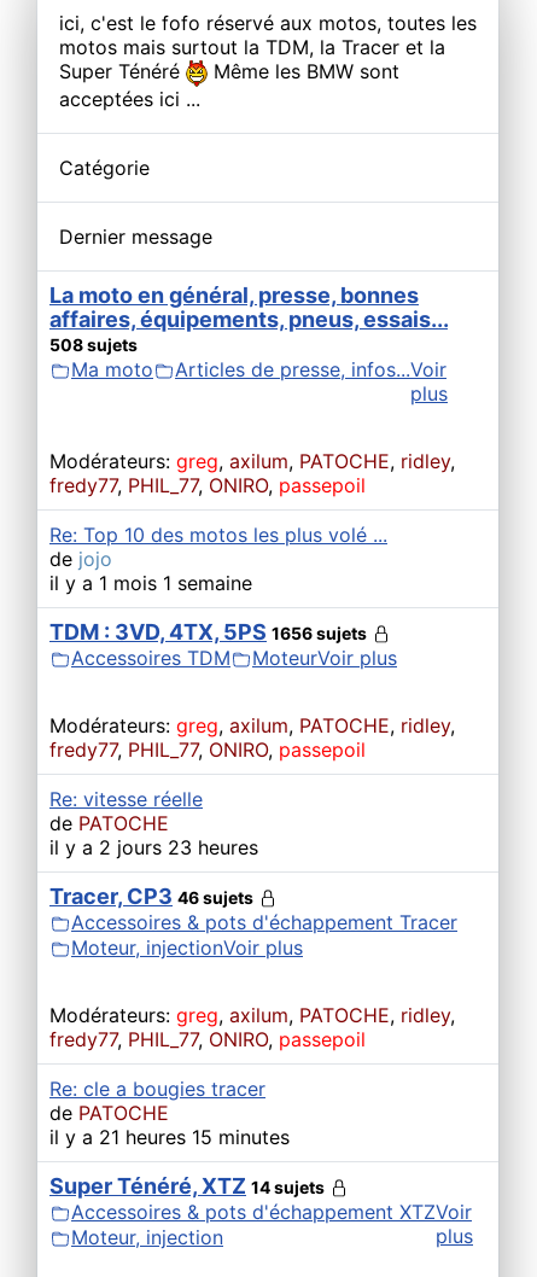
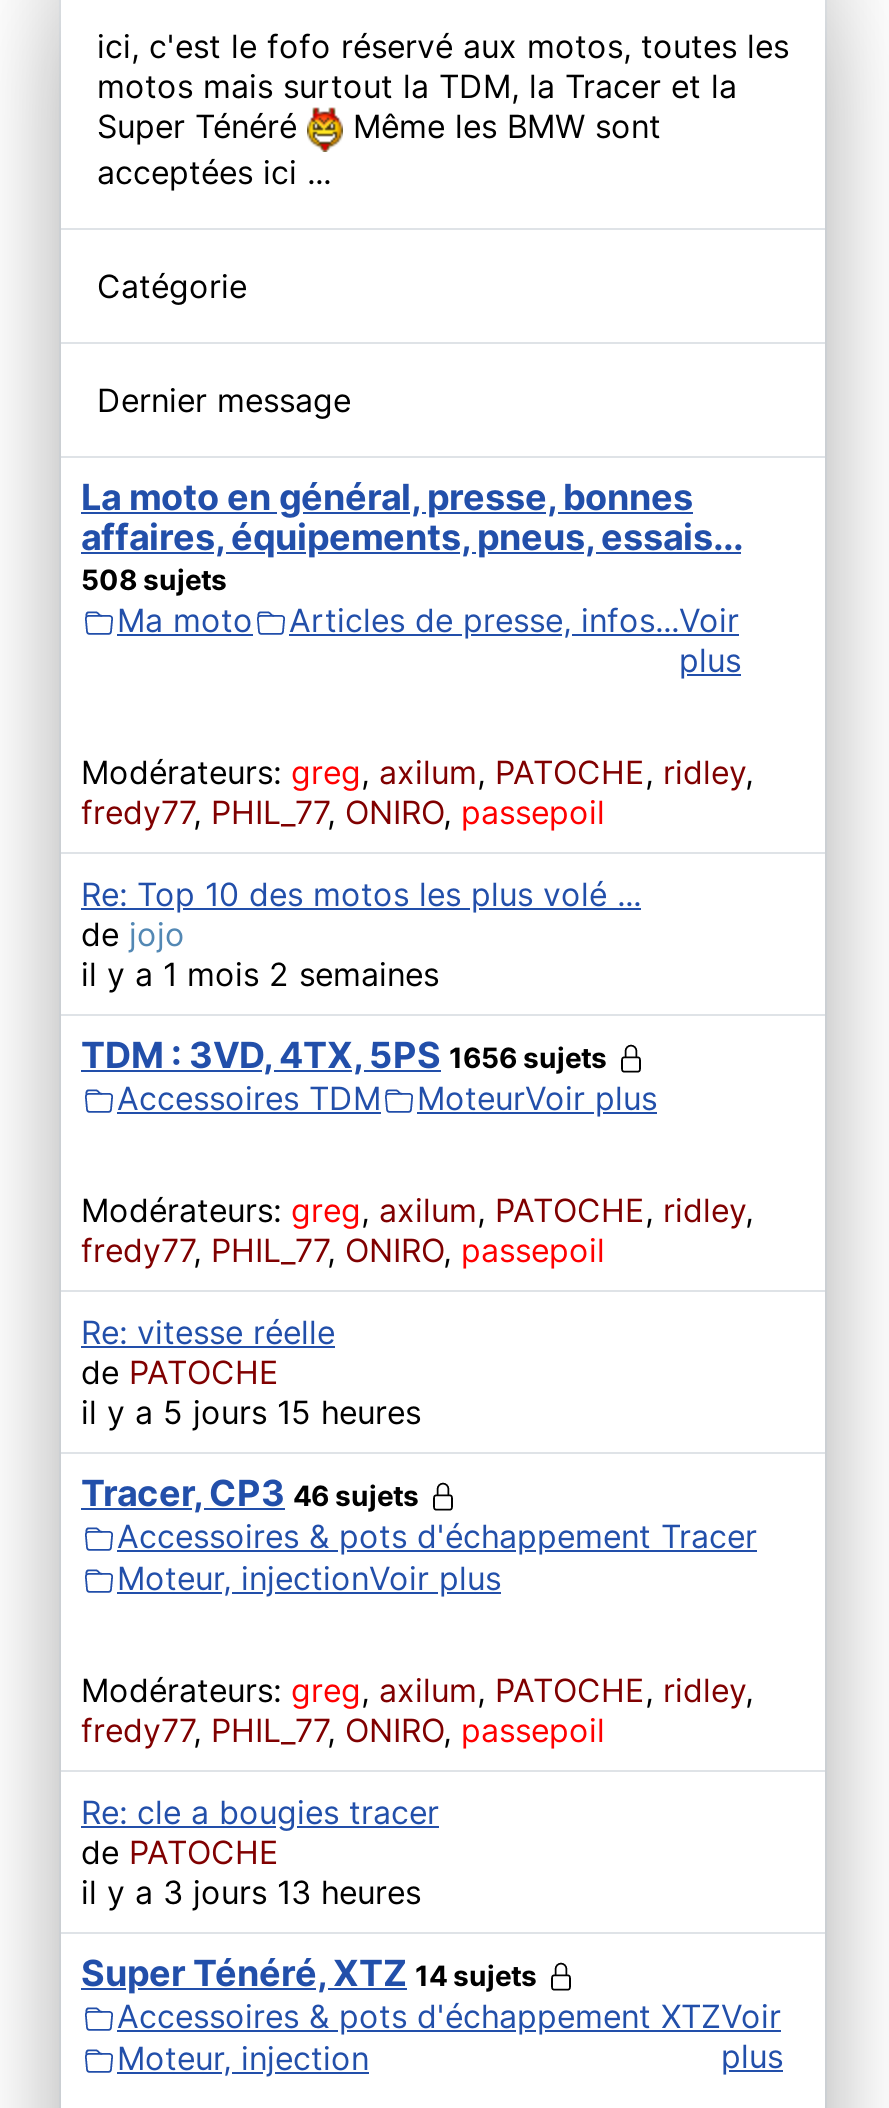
- il y a 1 mois 1 semaine
+ il y a 1 mois 2 semaines

- il y a 2 jours 23 heures
+ il y a 5 jours 15 heures

- il y a 21 heures 15 minutes
+ il y a 3 jours 13 heures
